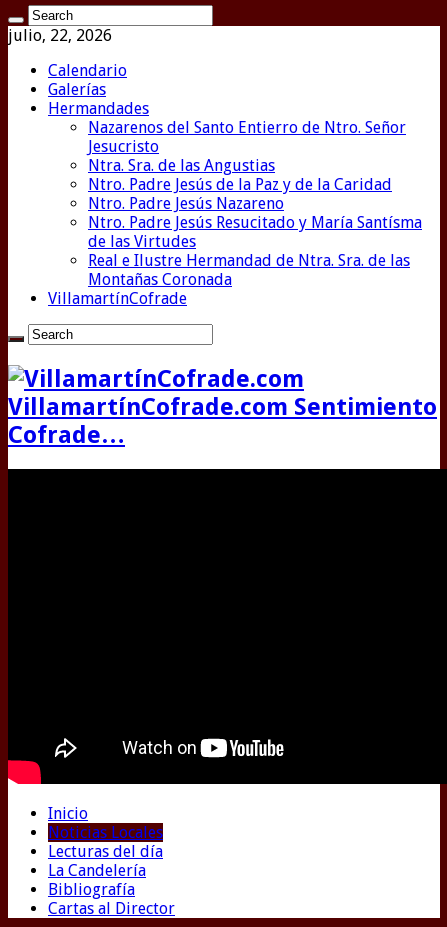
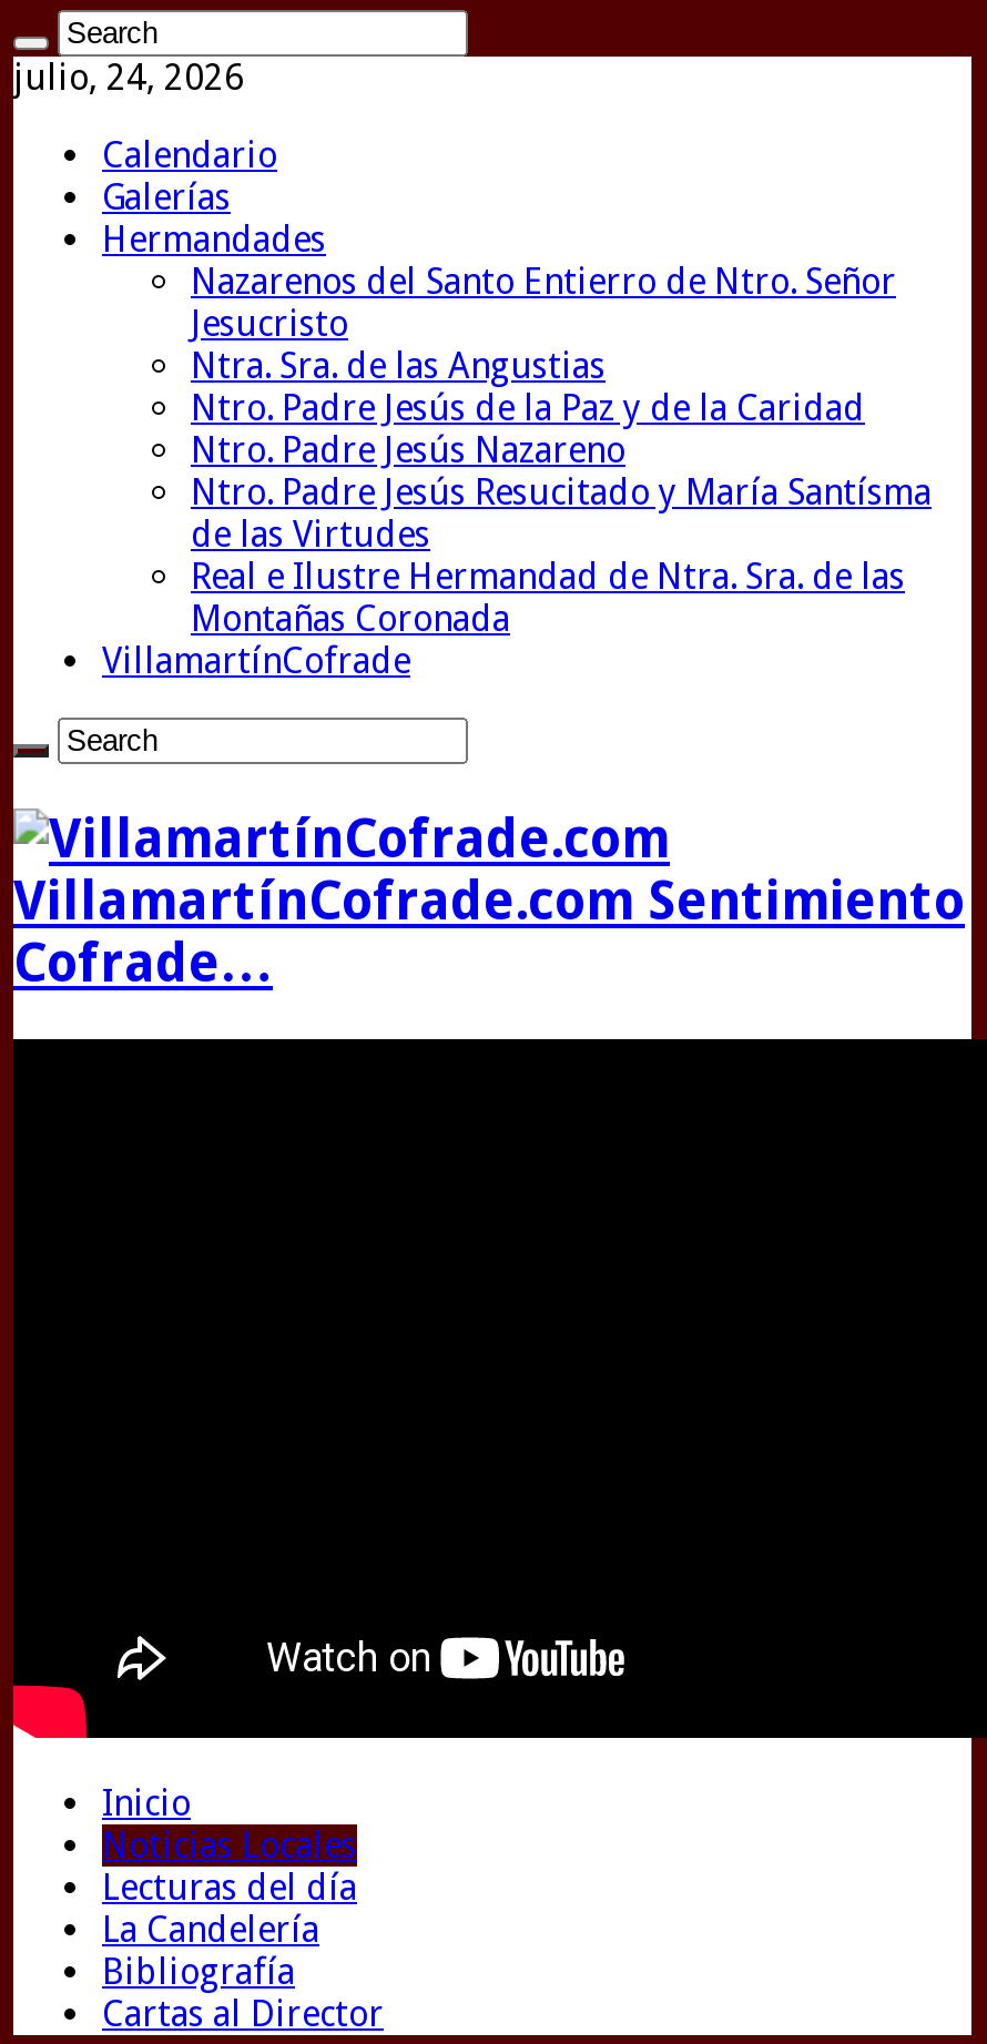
- julio, 22, 2026
+ julio, 24, 2026
